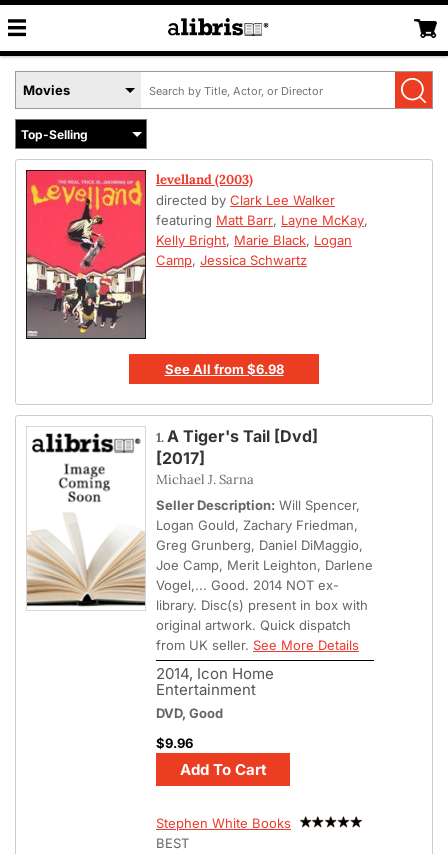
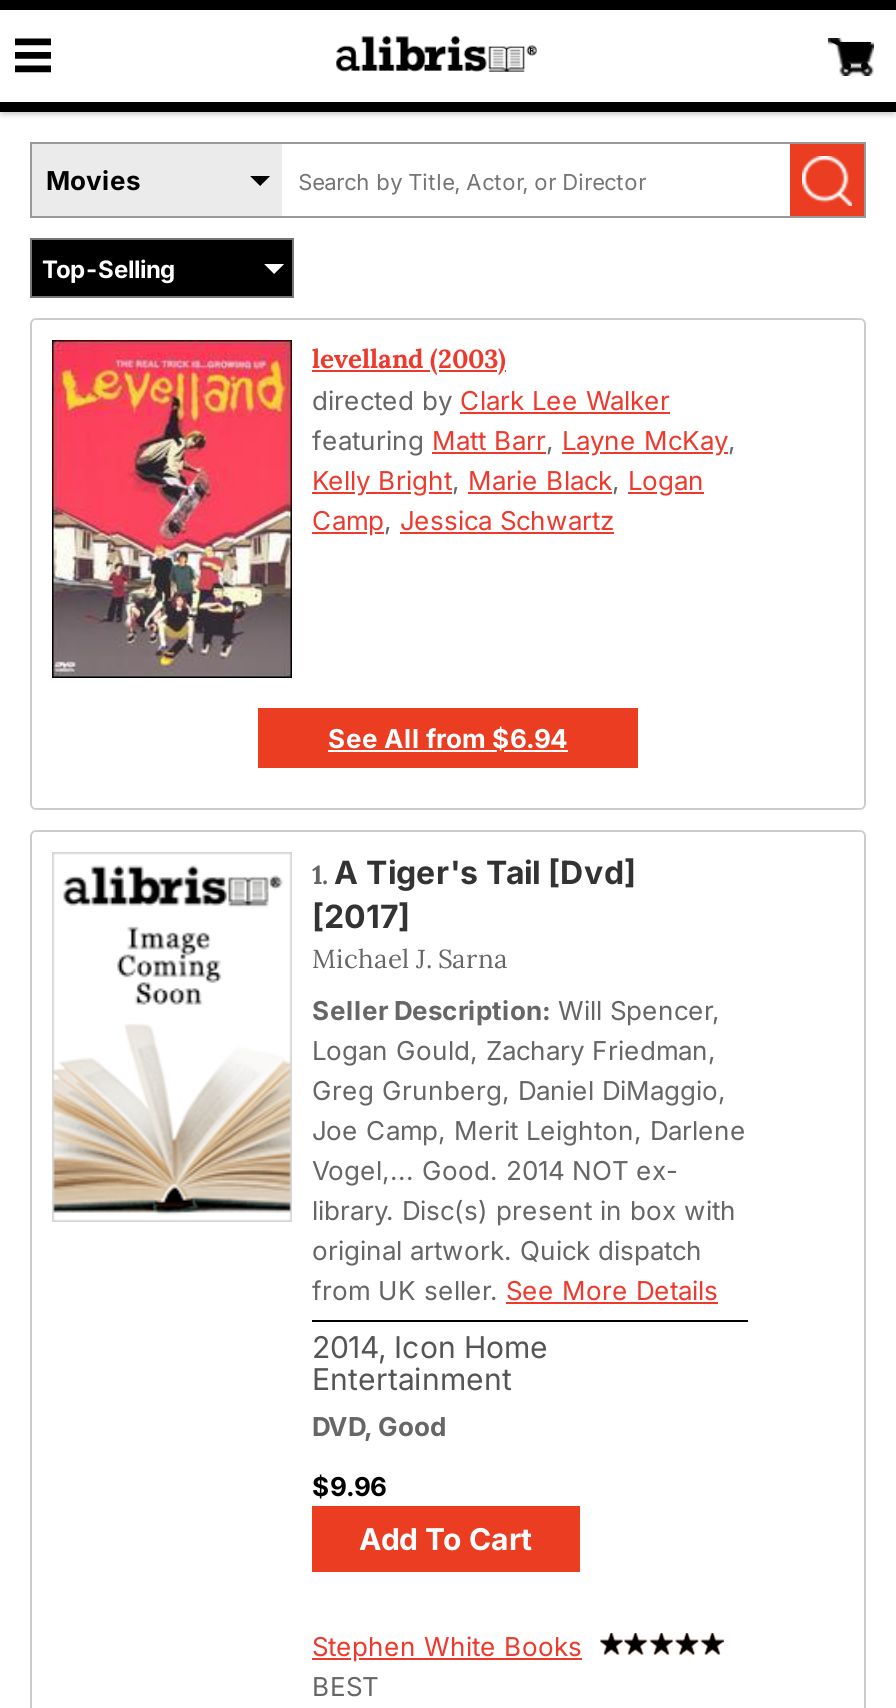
- See All from $6.98
+ See All from $6.94
